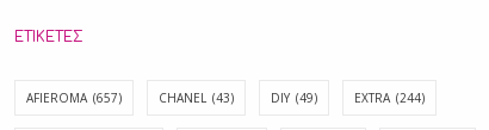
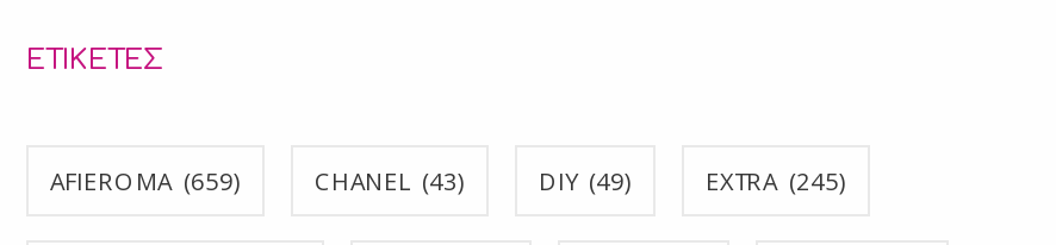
- AFIEROMA (657)
+ AFIEROMA (659)

- EXTRA (244)
+ EXTRA (245)
